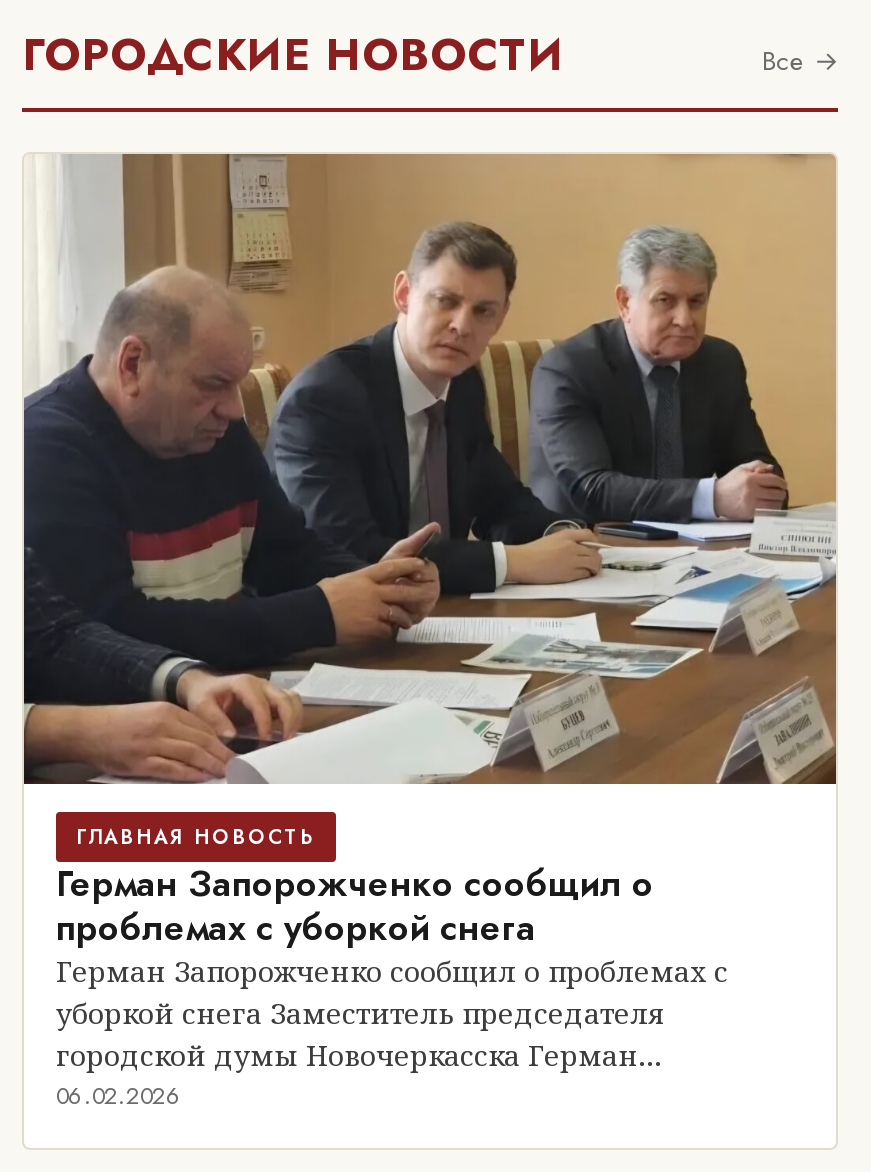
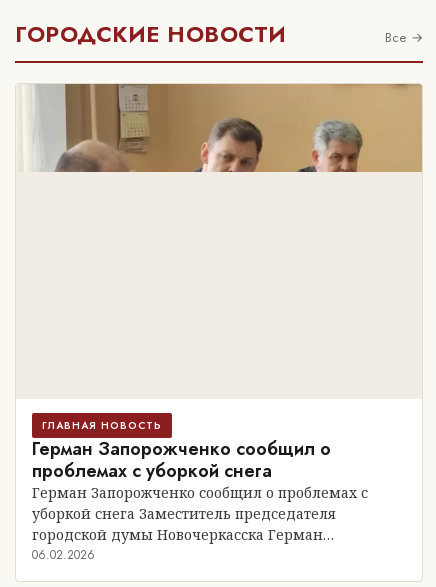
- [image]
